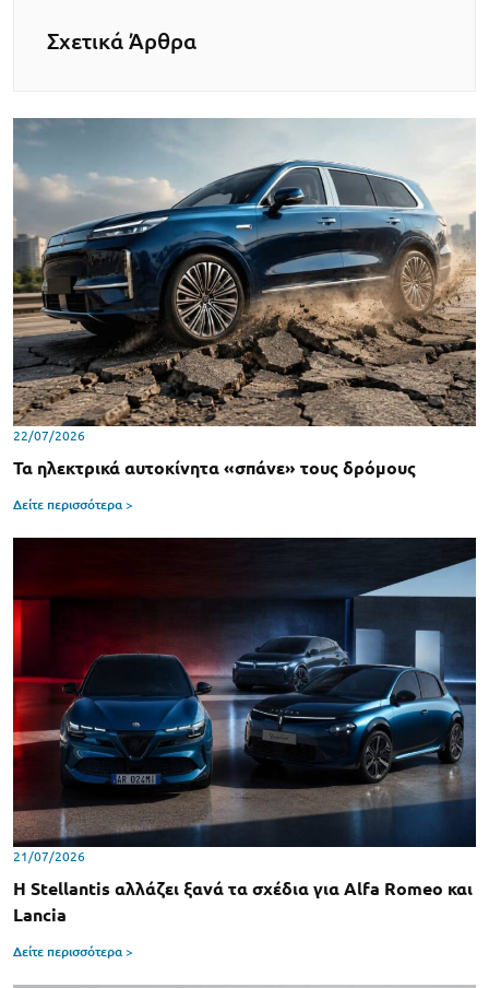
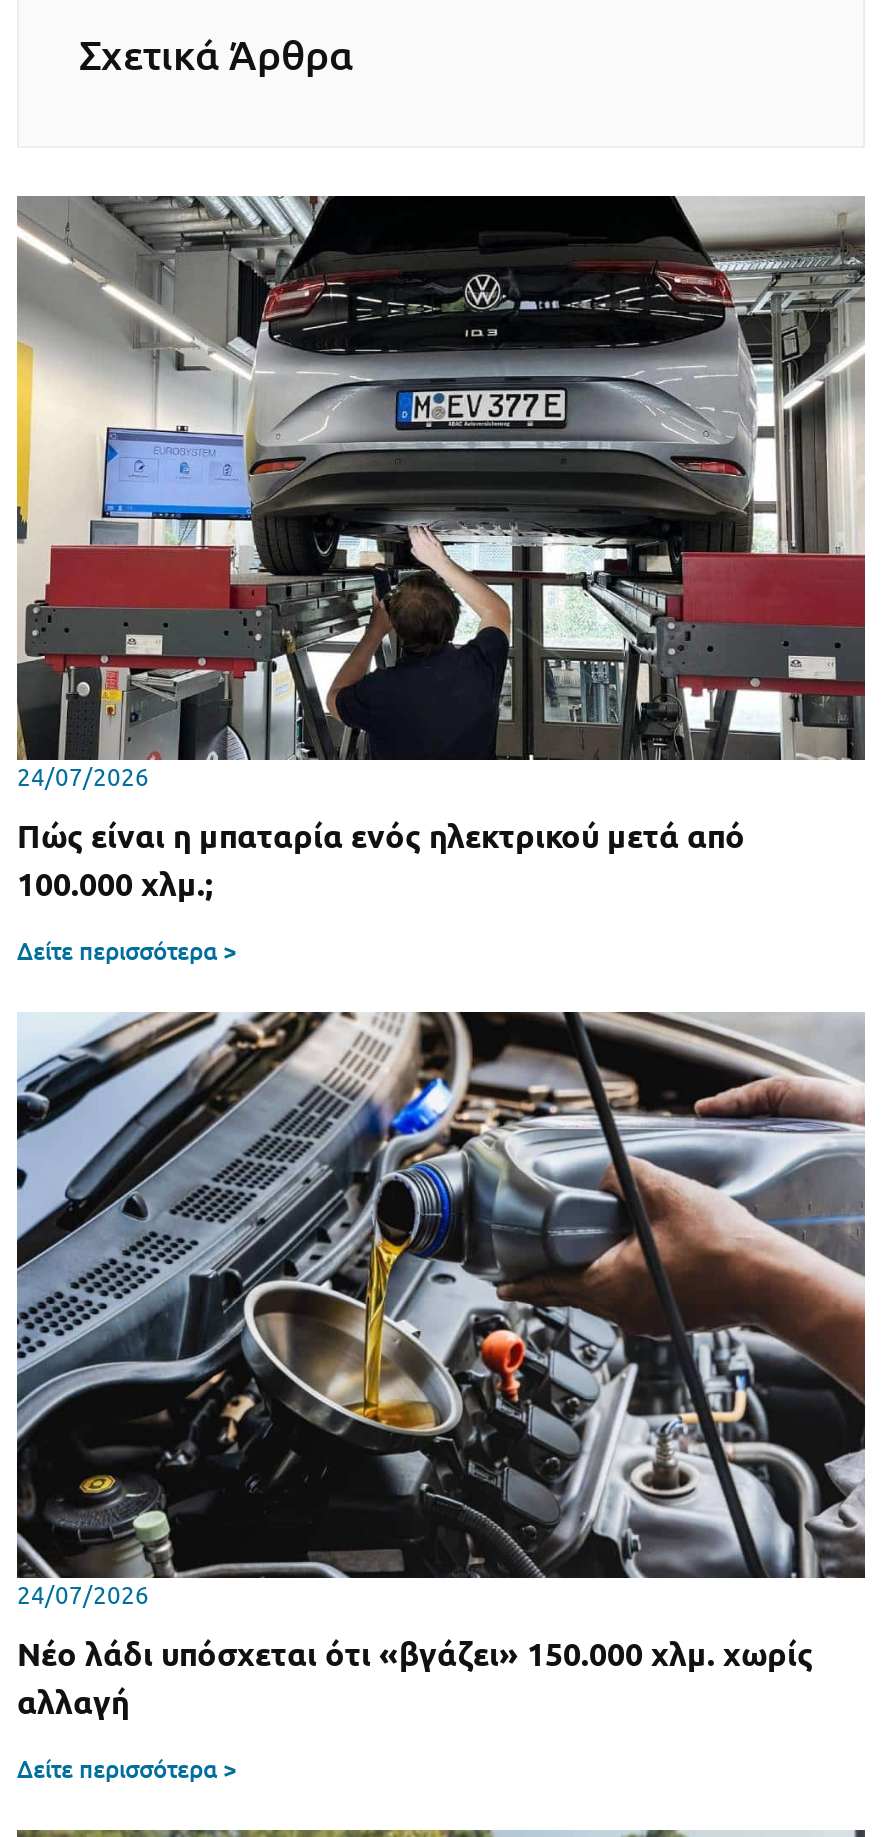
- [image]
- 22/07/2026
+ [image]
+ 24/07/2026

- Τα ηλεκτρικά αυτοκίνητα «σπάνε» τους δρόμους
+ Πώς είναι η μπαταρία ενός ηλεκτρικού μετά από
+ 100.000 χλμ.;

- [image]
- 21/07/2026
+ [image]
+ 24/07/2026

- Η Stellantis αλλάζει ξανά τα σχέδια για Alfa Romeo και
- Lancia
+ Νέο λάδι υπόσχεται ότι «βγάζει» 150.000 χλμ. χωρίς
+ αλλαγή
